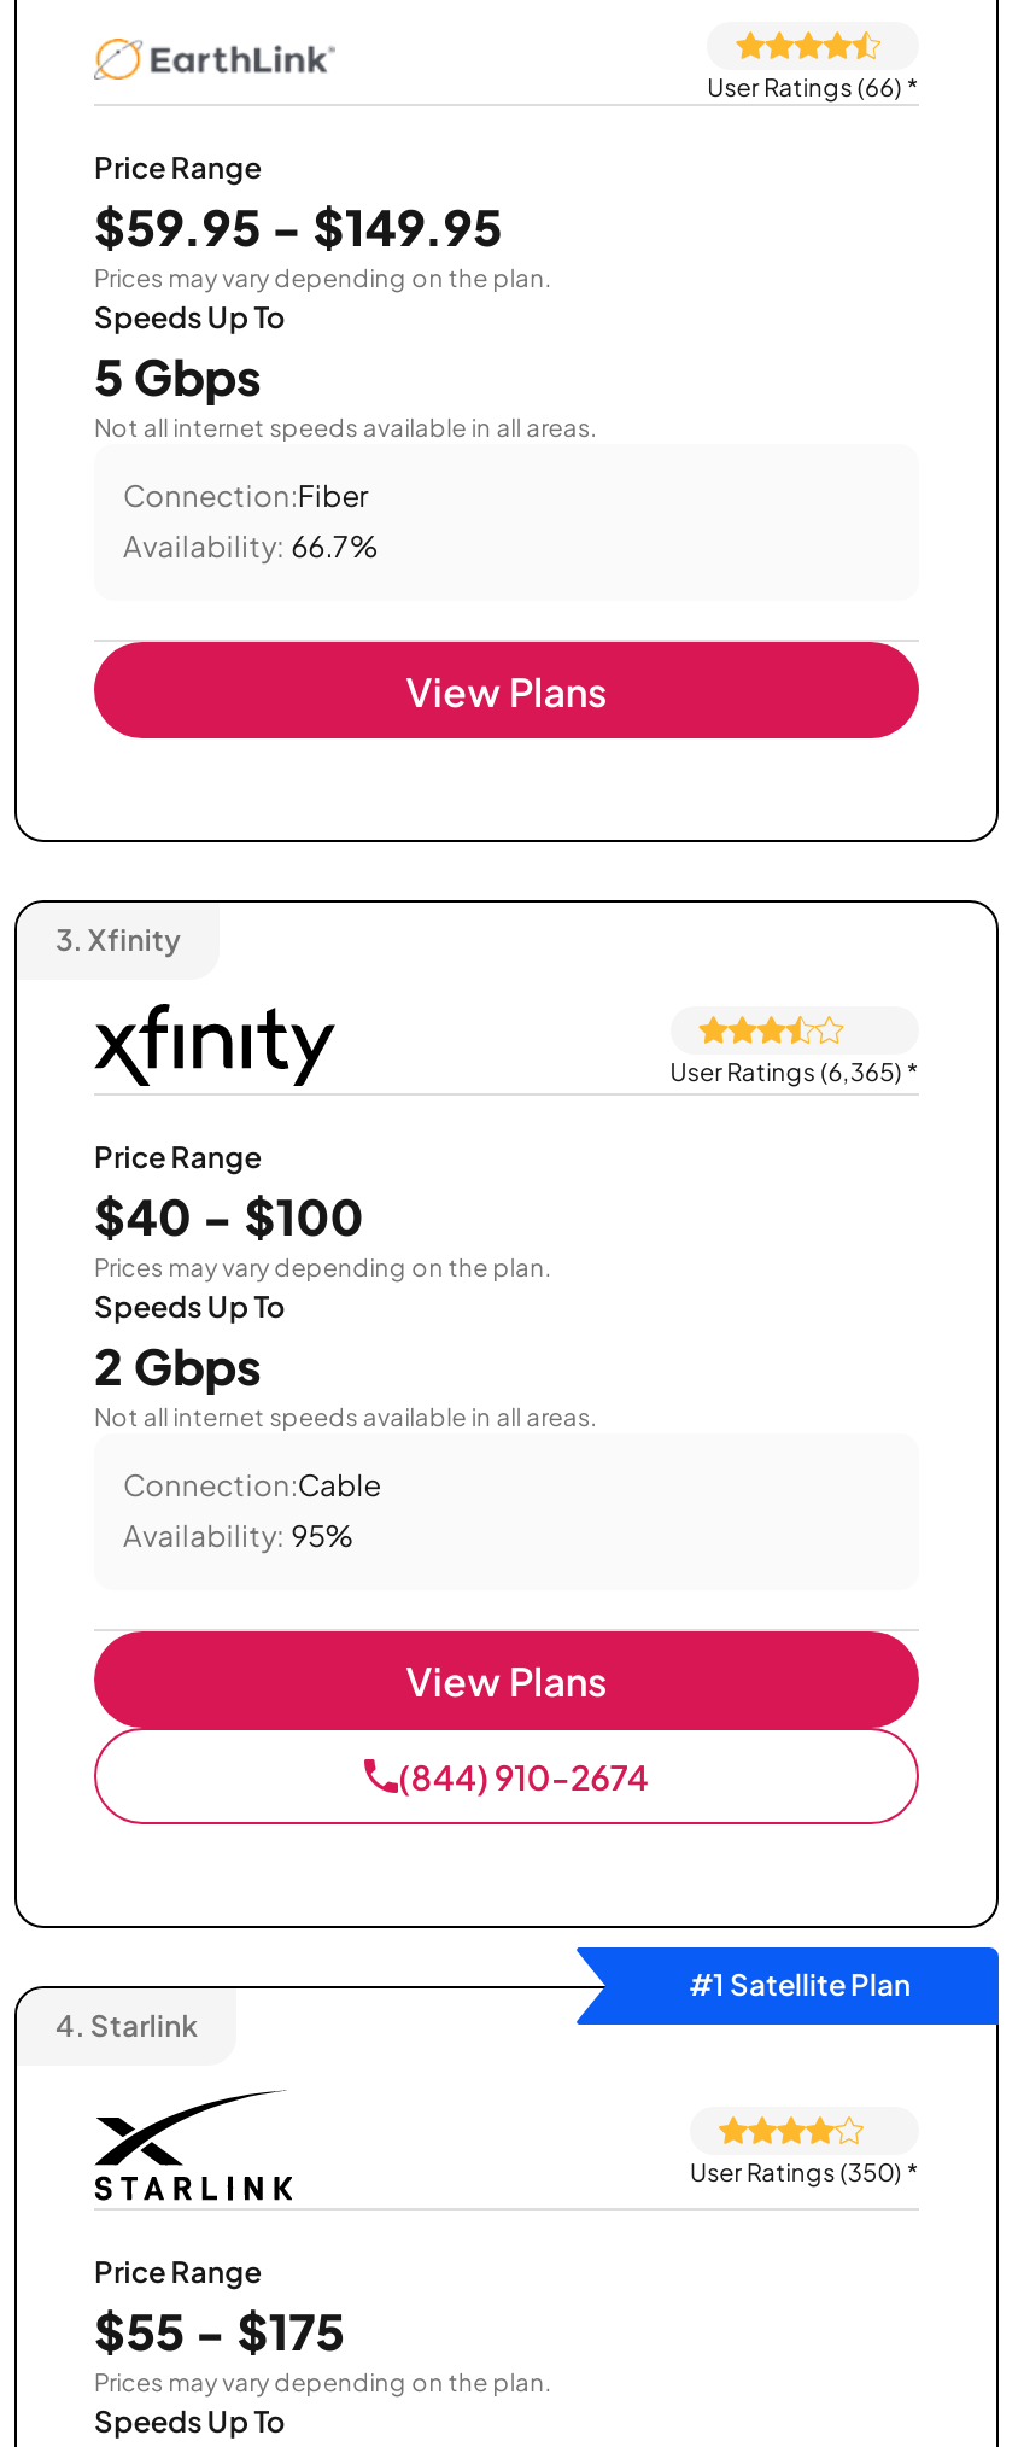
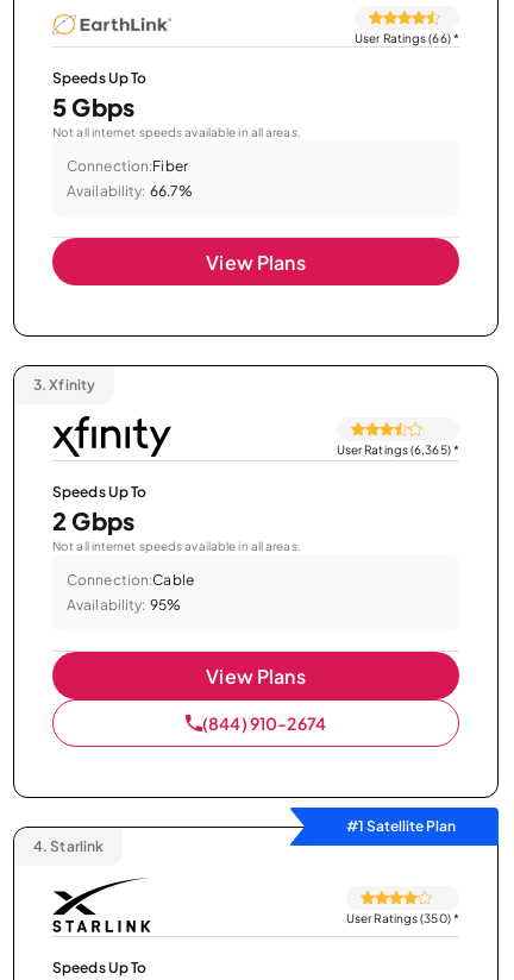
- Price Range
- $59.95 - $149.95
- Prices may vary depending on the plan.

- Price Range
- $40 - $100
- Prices may vary depending on the plan.

- Price Range
- $55 - $175
- Prices may vary depending on the plan.
